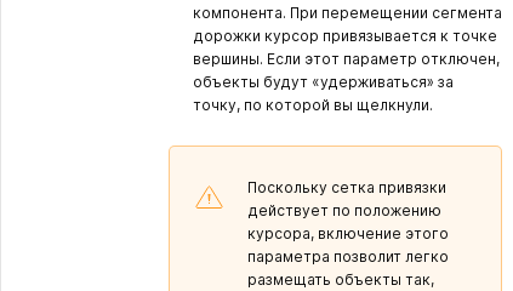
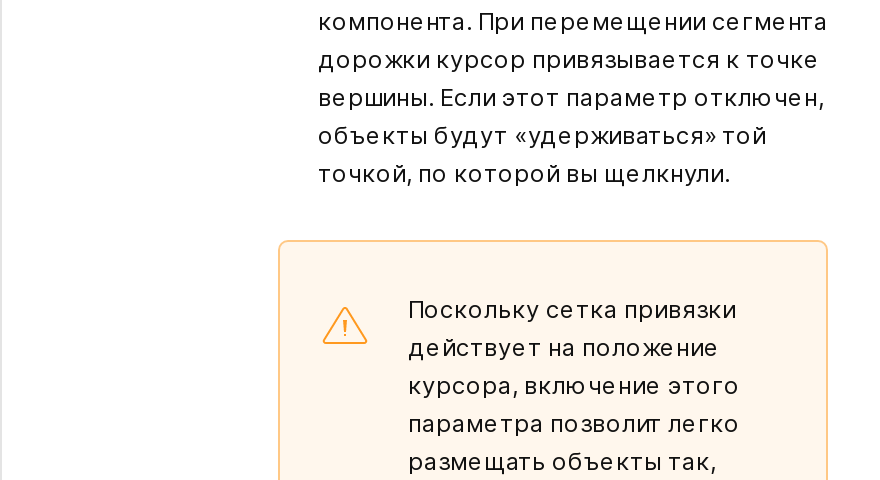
- объекты будут «удерживаться» за
+ объекты будут «удерживаться» той

- точку, по которой вы щелкнули.
+ точкой, по которой вы щелкнули.

- действует по положению
+ действует на положение
